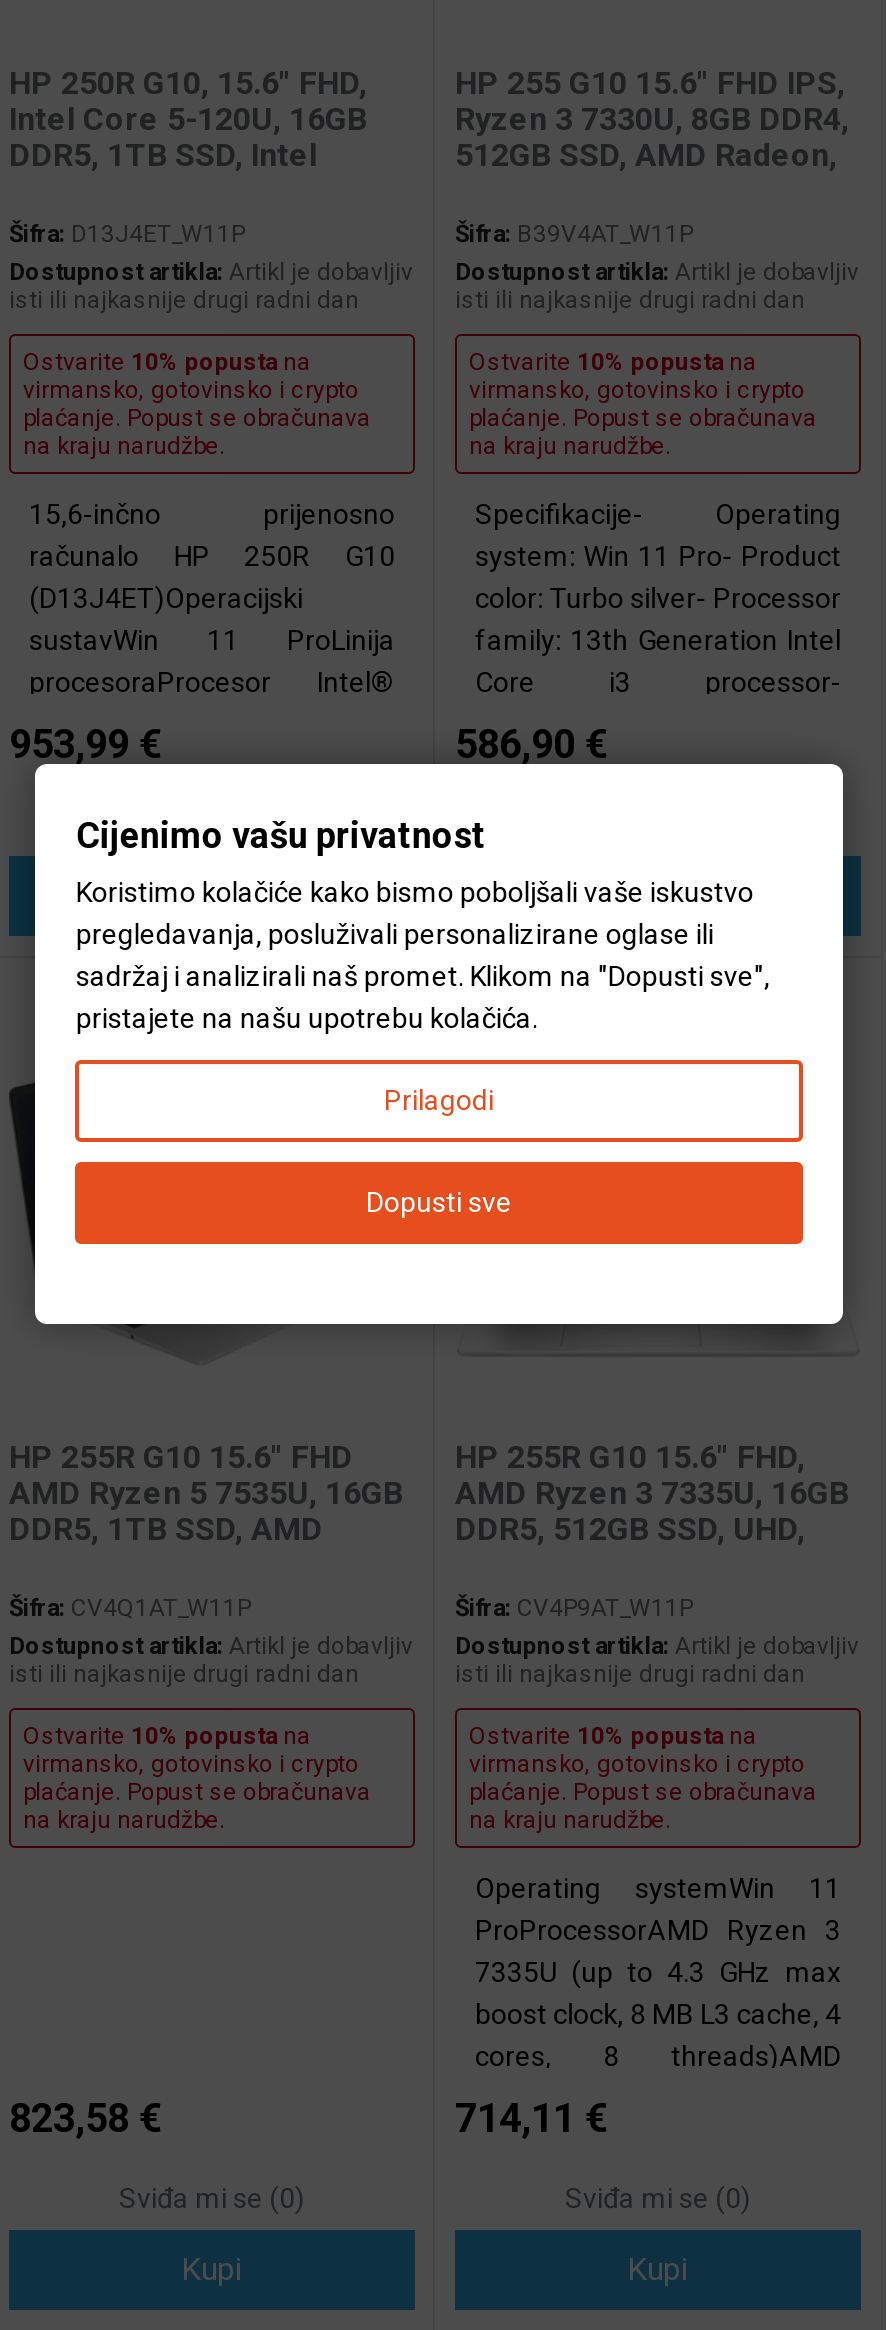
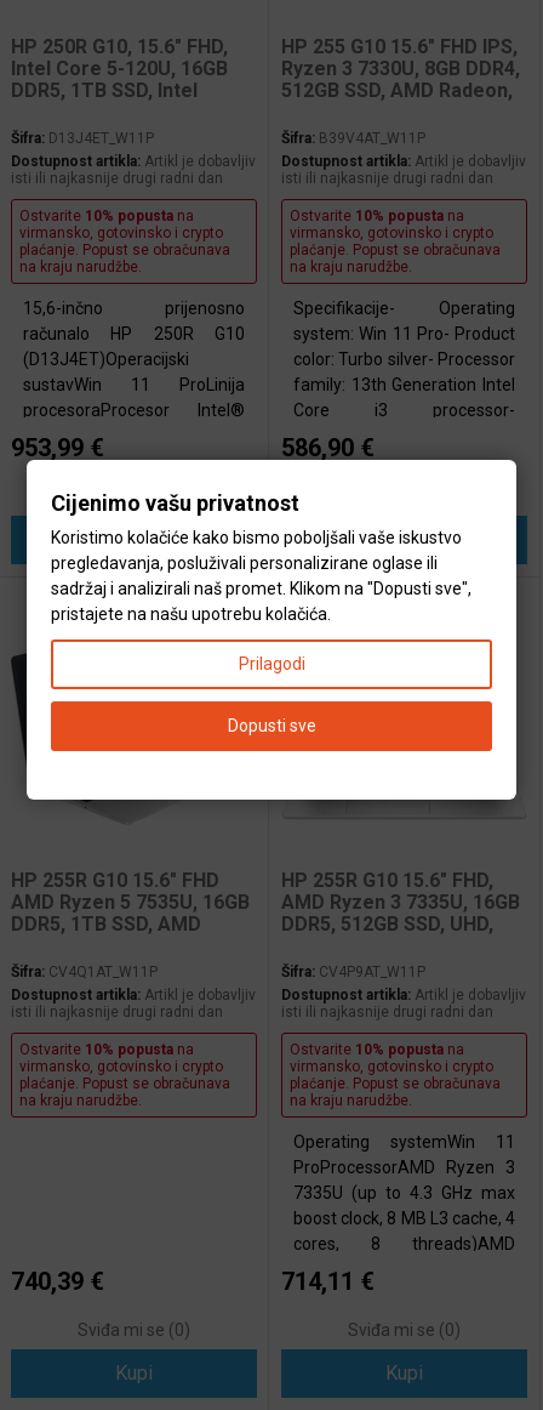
- 823,58 €
+ 740,39 €
